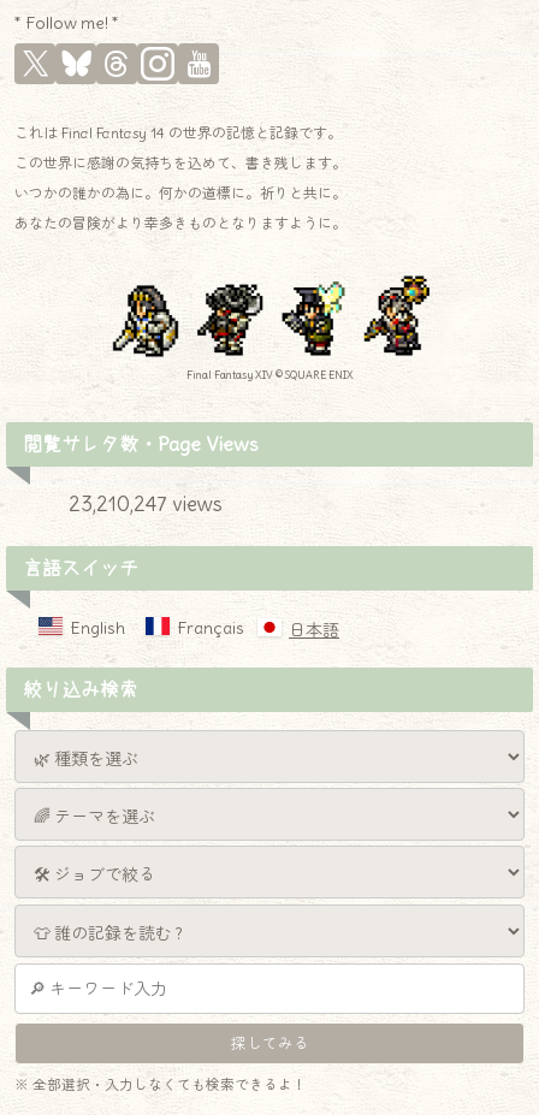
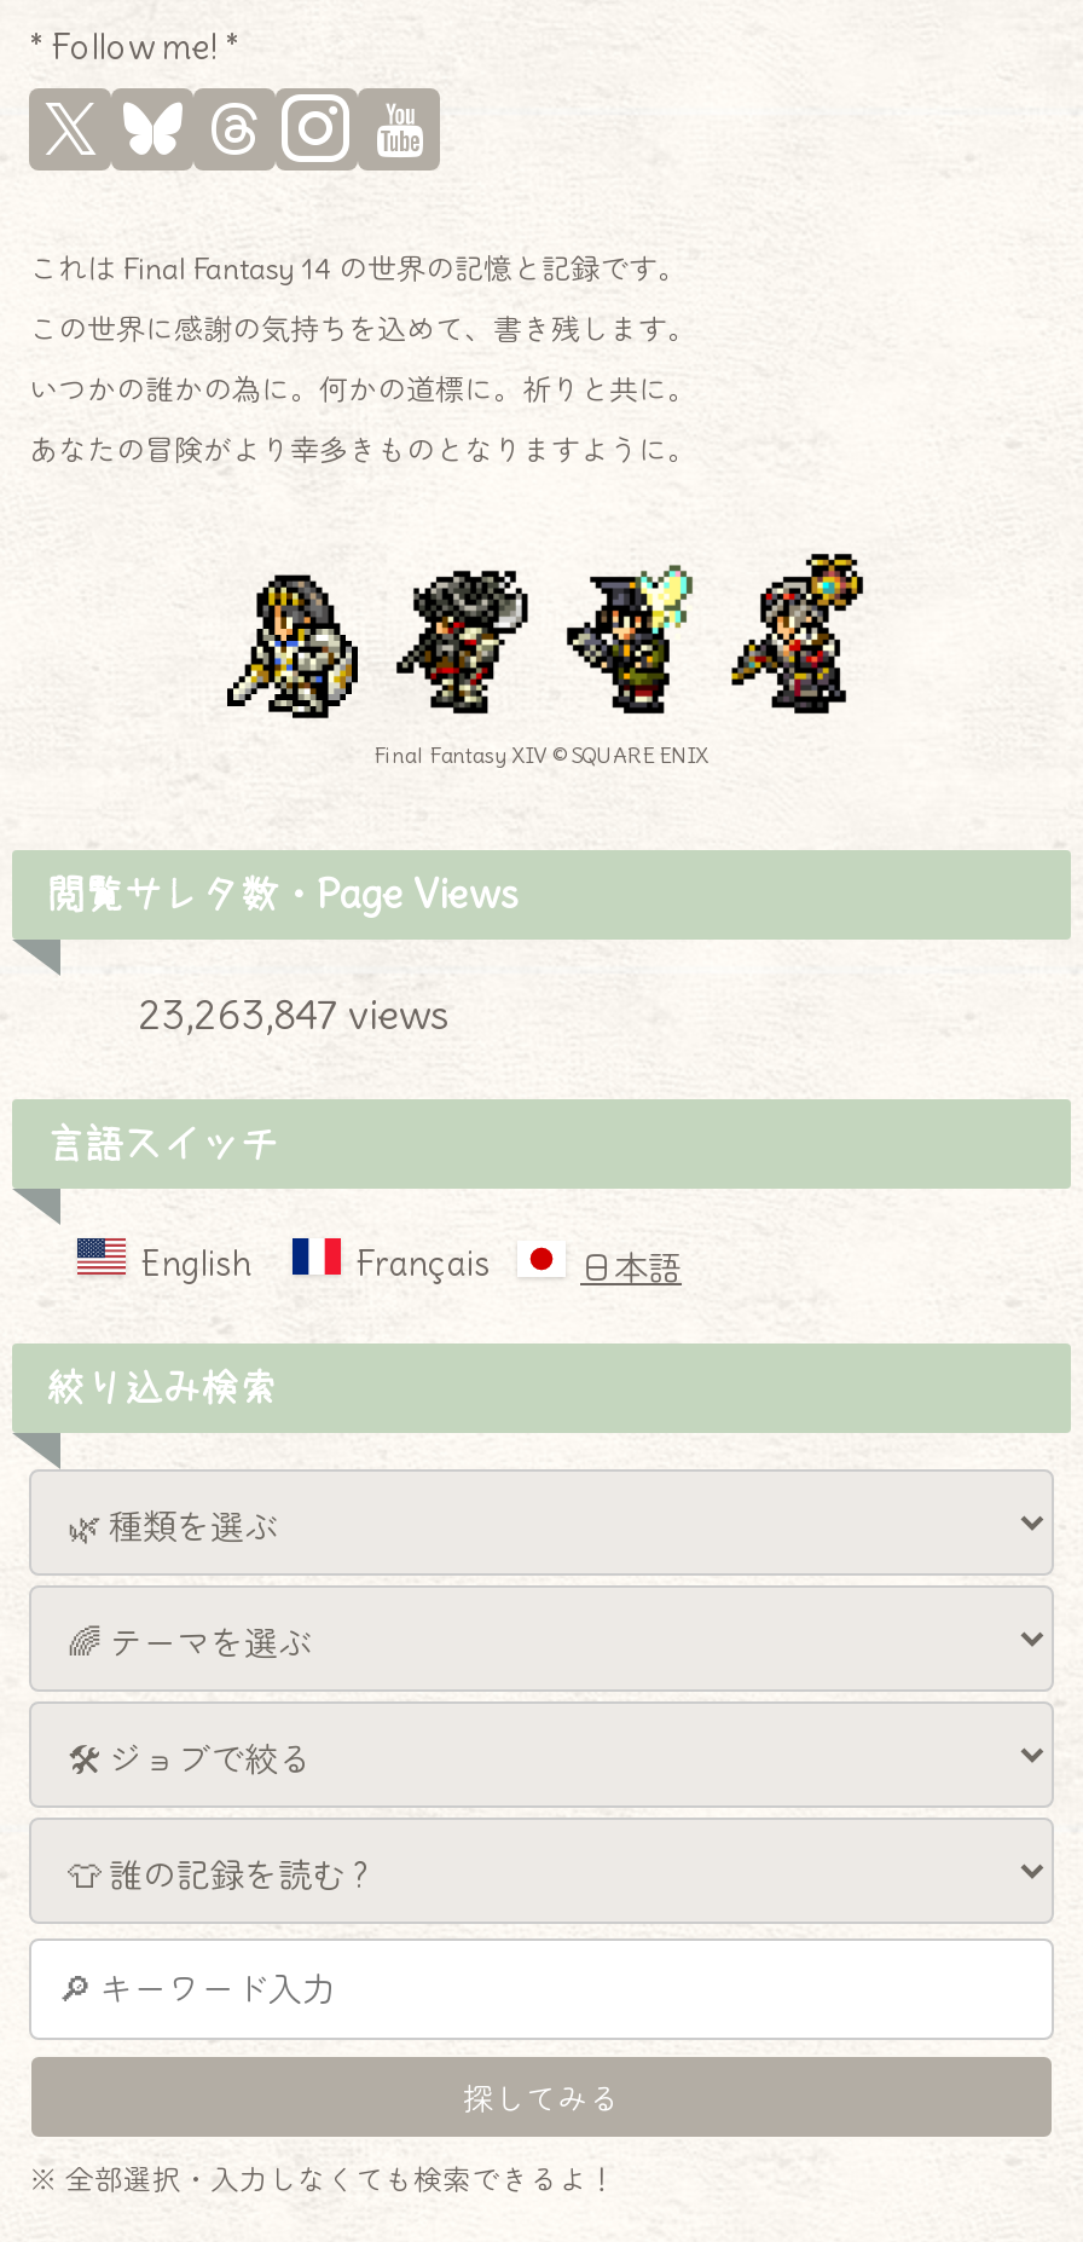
- 23,210,247 views
+ 23,263,847 views
